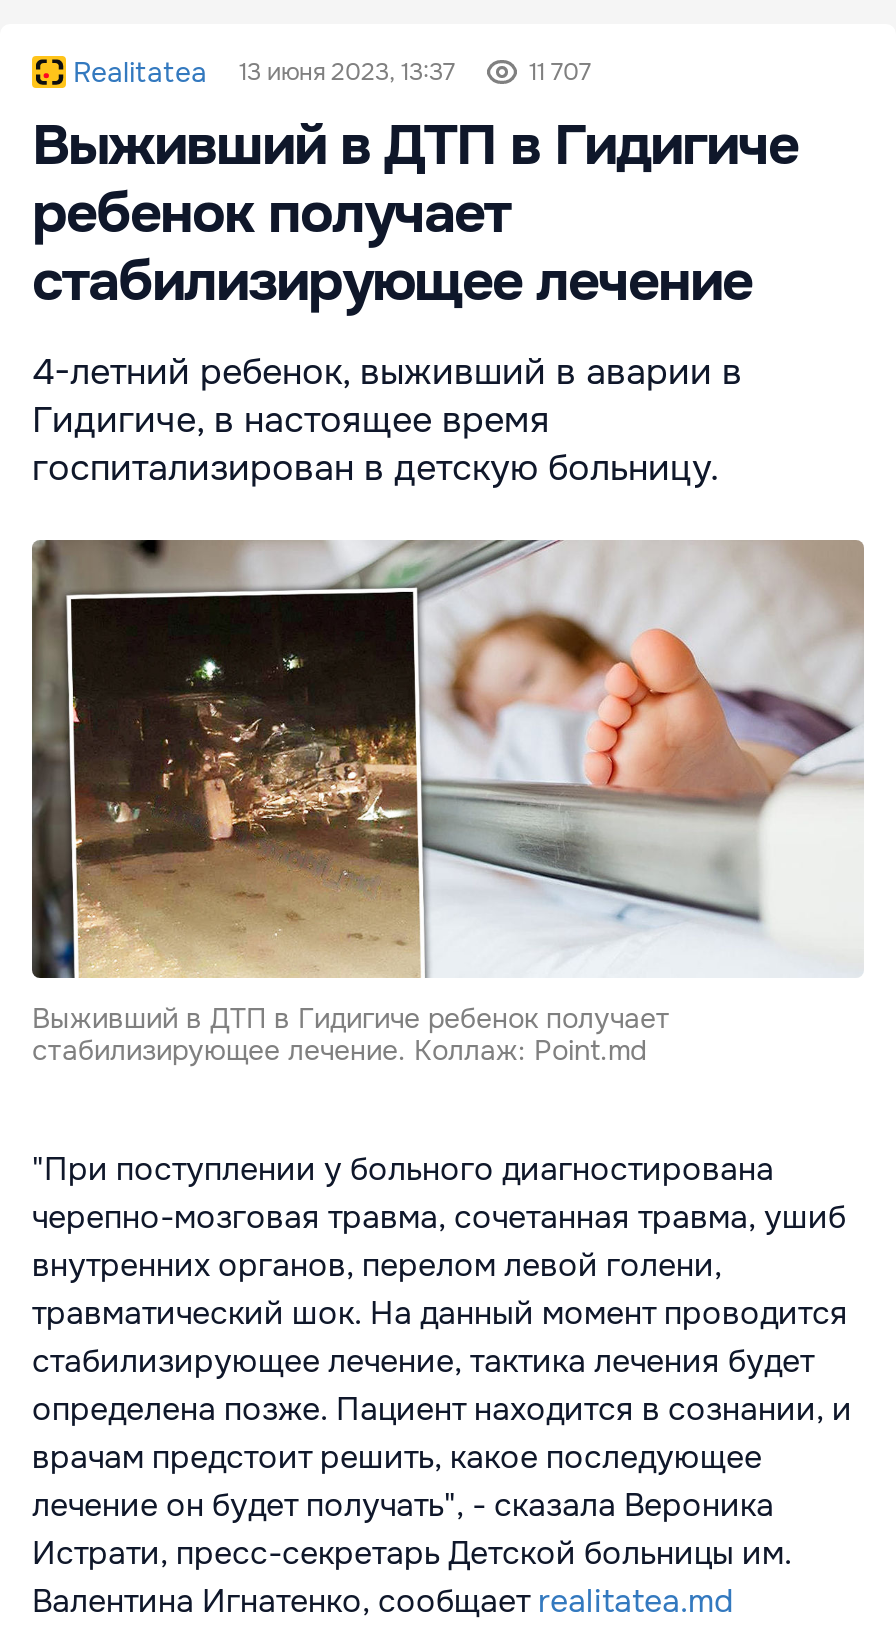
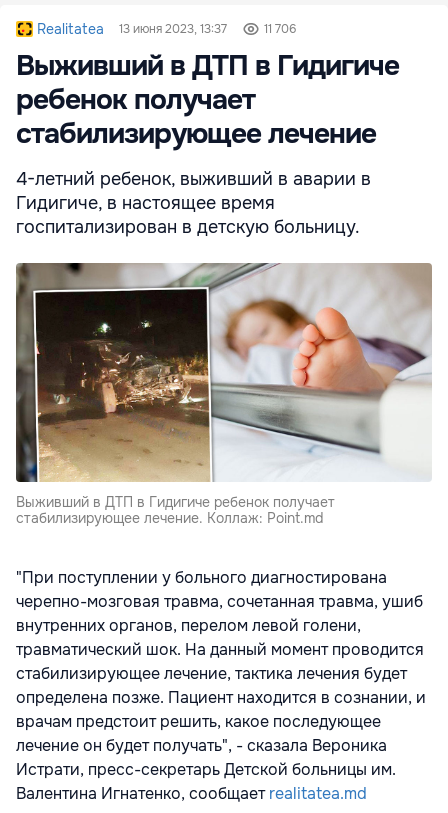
- 11 707
+ 11 706
